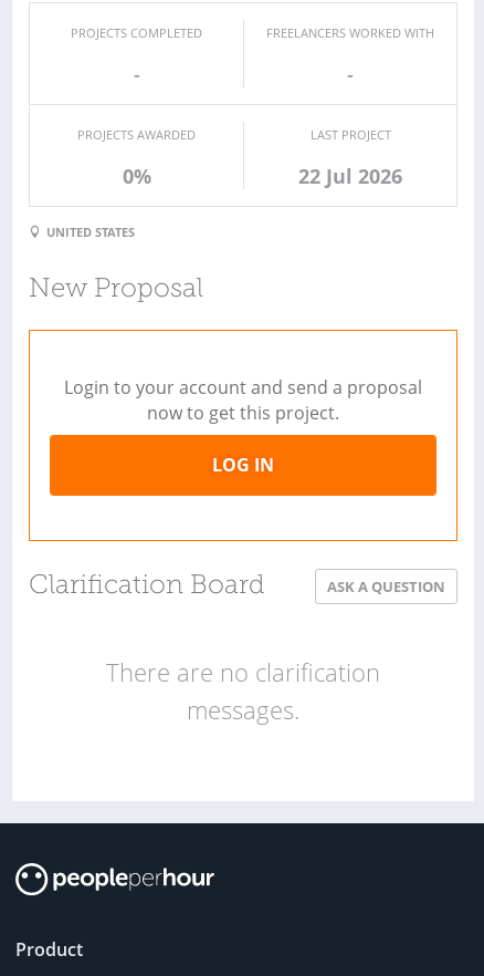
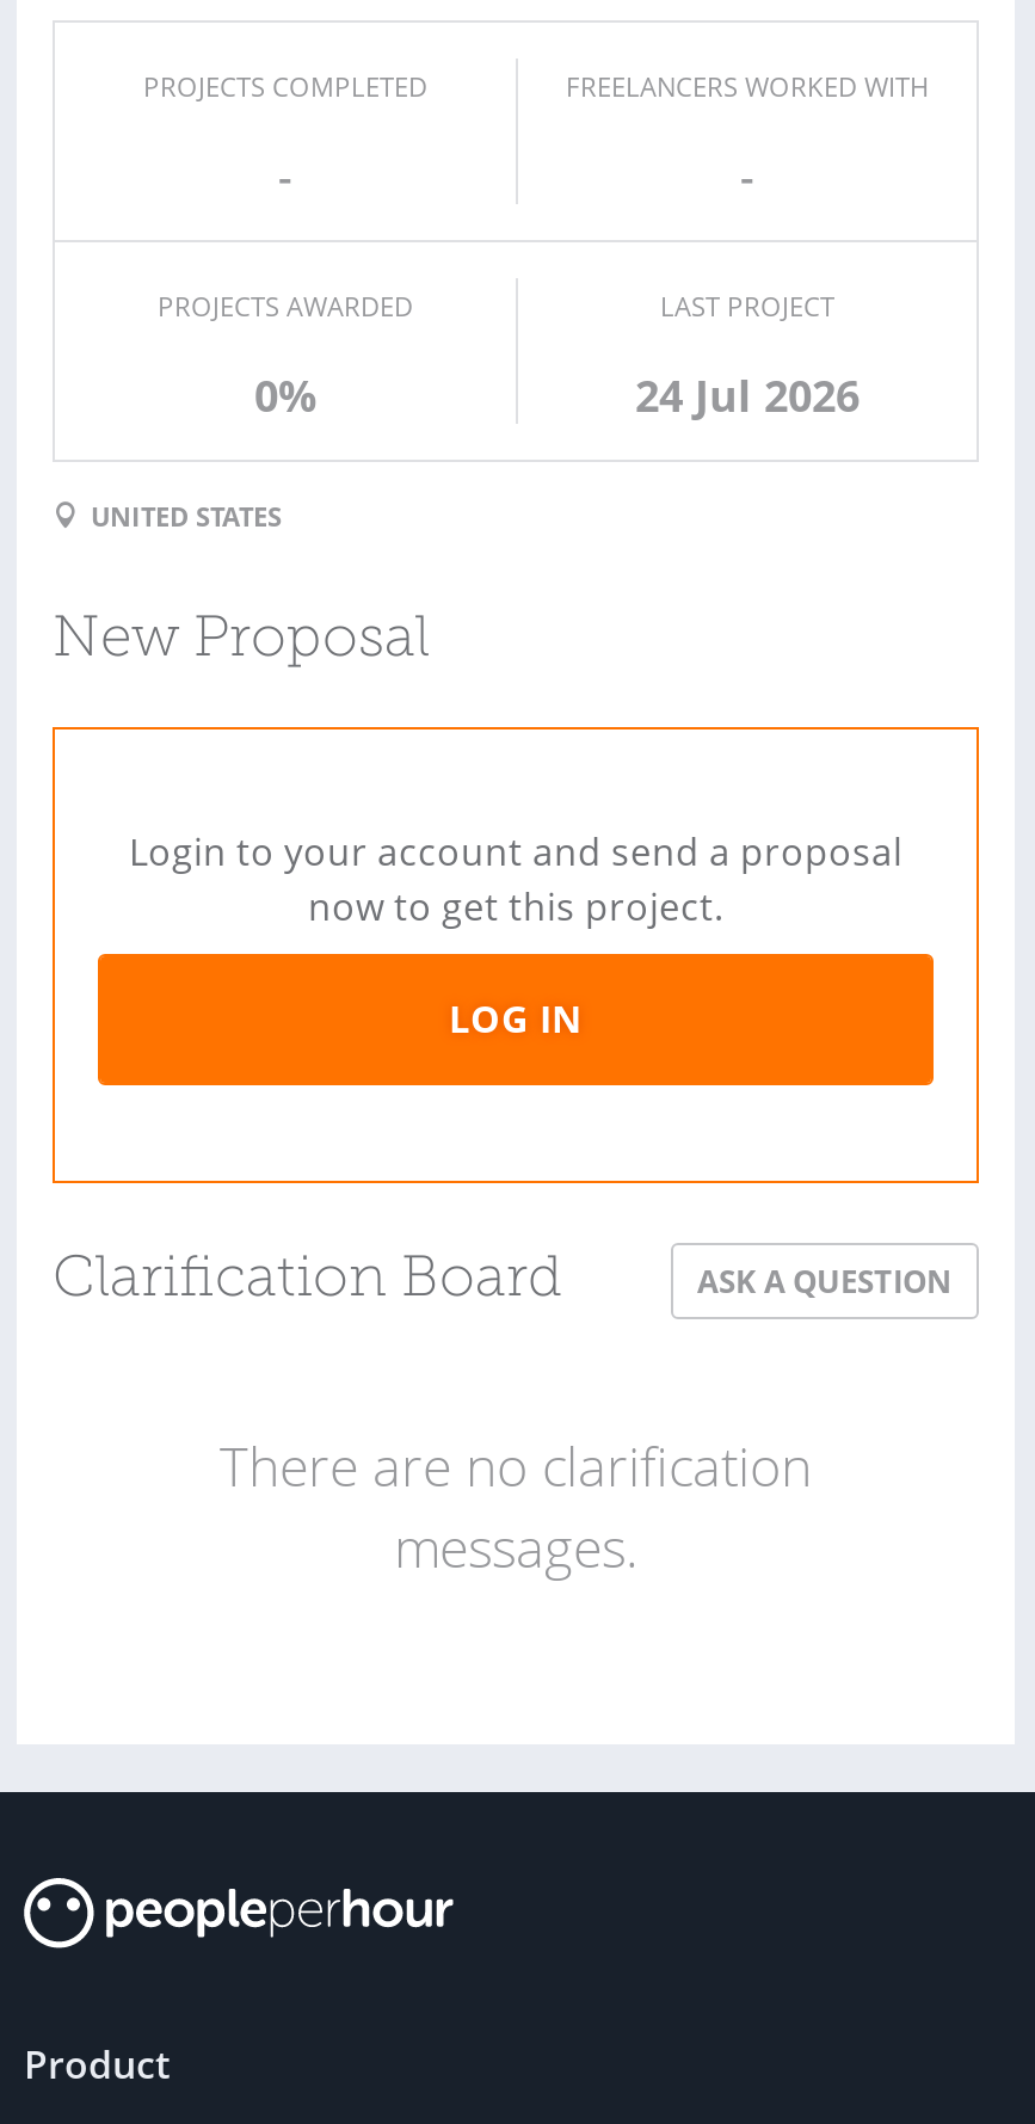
- 22 Jul 2026
+ 24 Jul 2026
